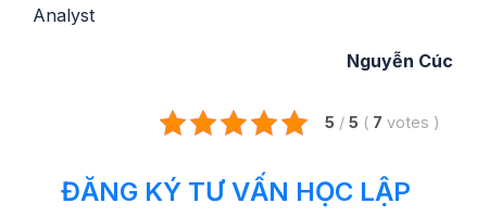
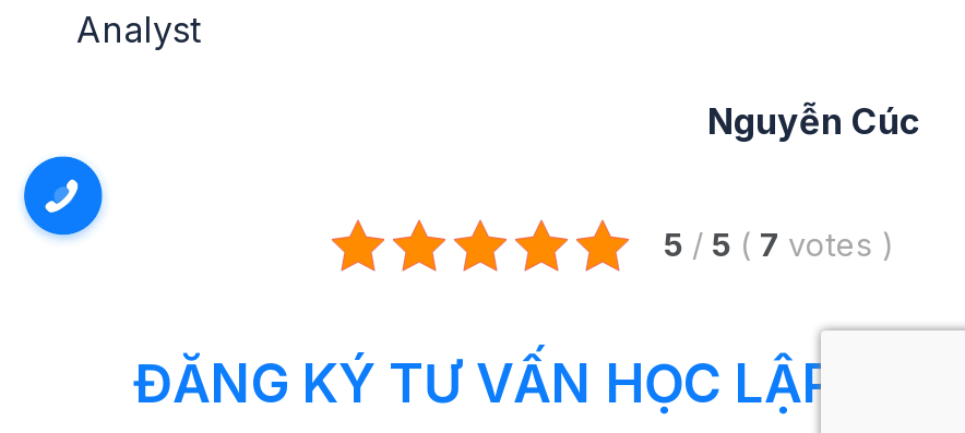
+ [image]
